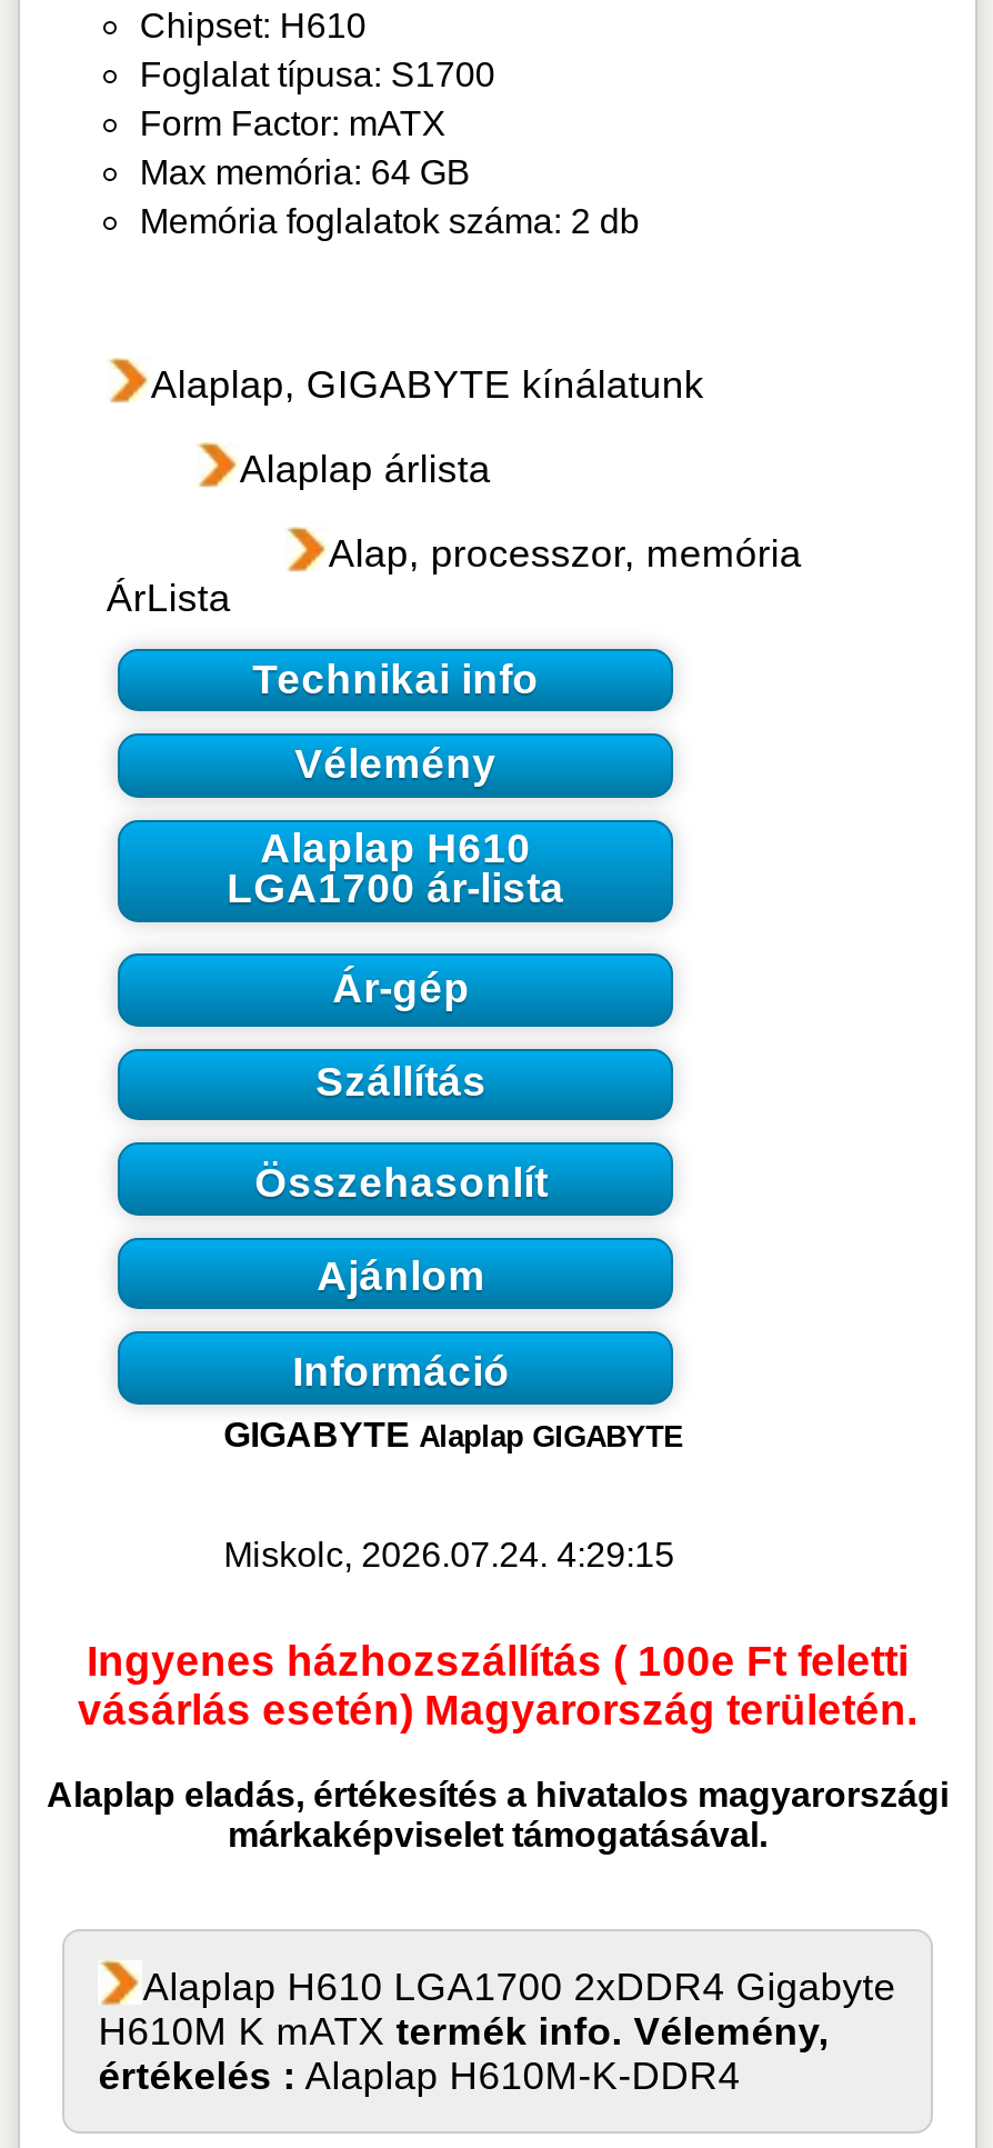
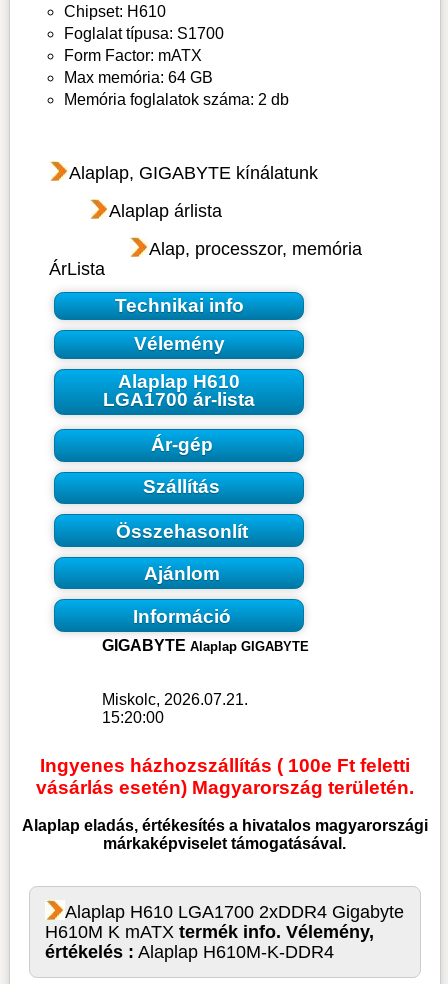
- Miskolc, 2026.07.24. 4:29:15
+ Miskolc, 2026.07.21.
+ 15:20:00
